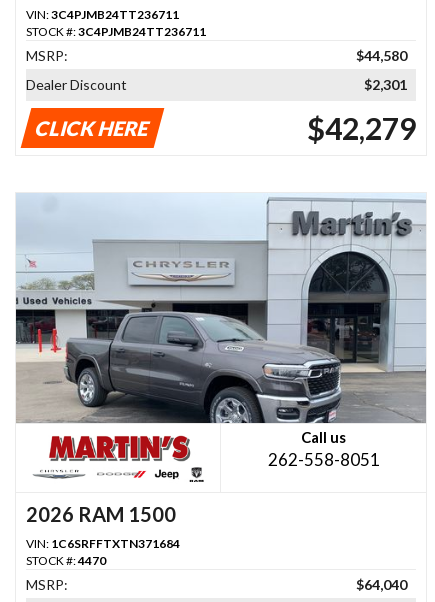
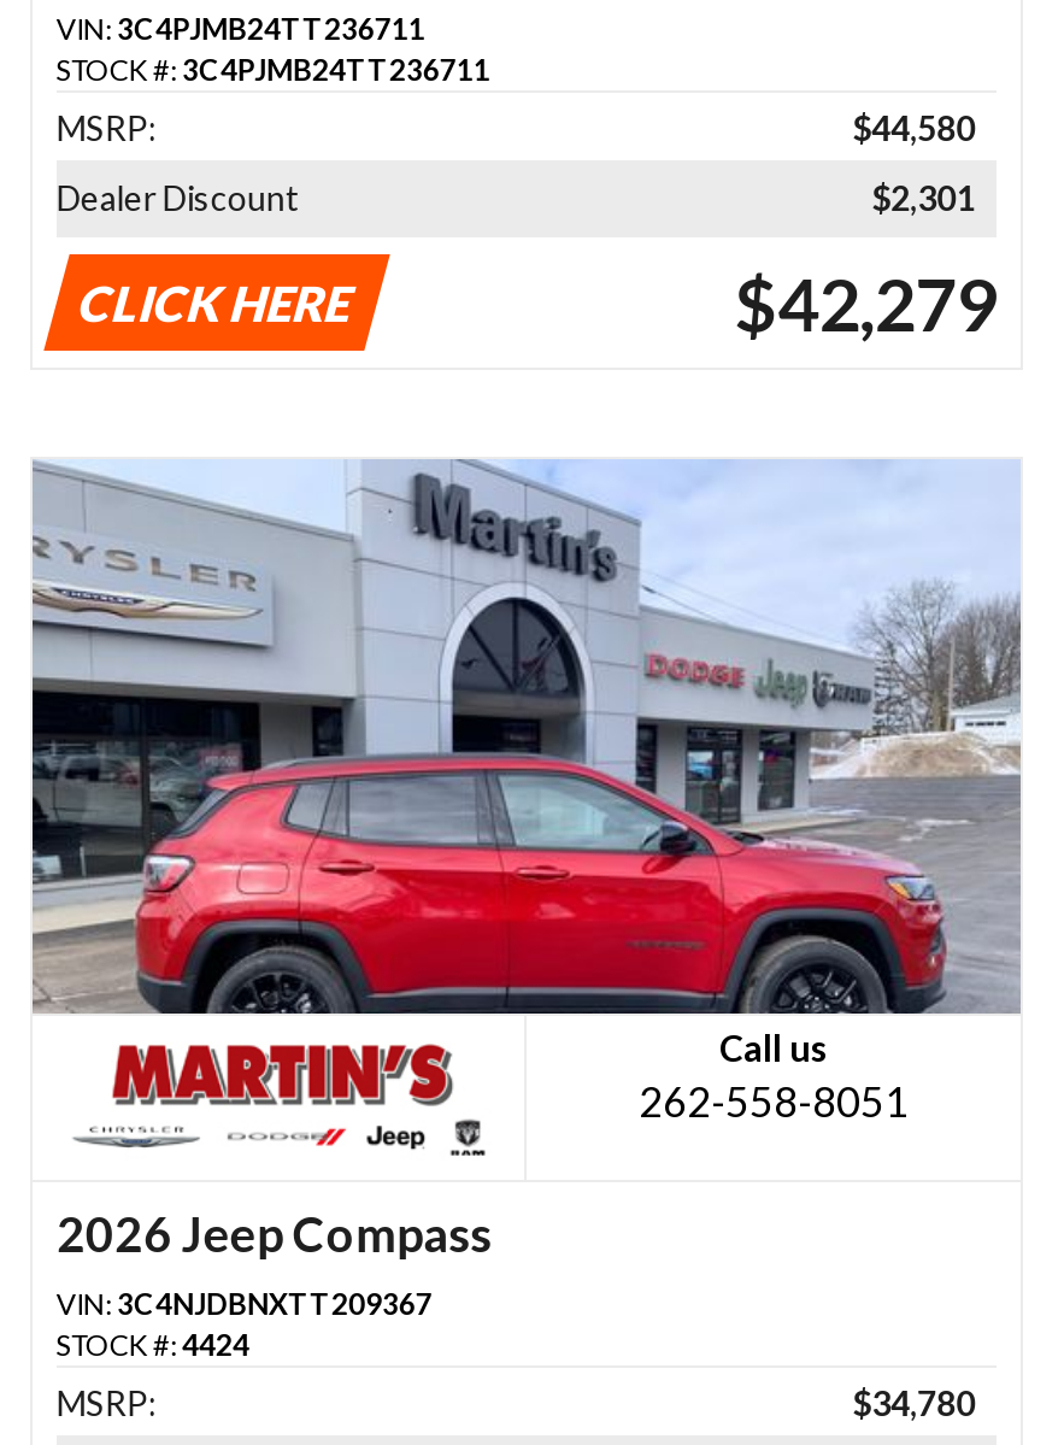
- [image]
+ [image]

- 2026 RAM 1500
- VIN: 1C6SRFFTXTN371684
- STOCK #:4470
+ 2026 Jeep Compass
+ VIN: 3C4NJDBNXTT209367
+ STOCK #:4424

- $64,040
+ $34,780
